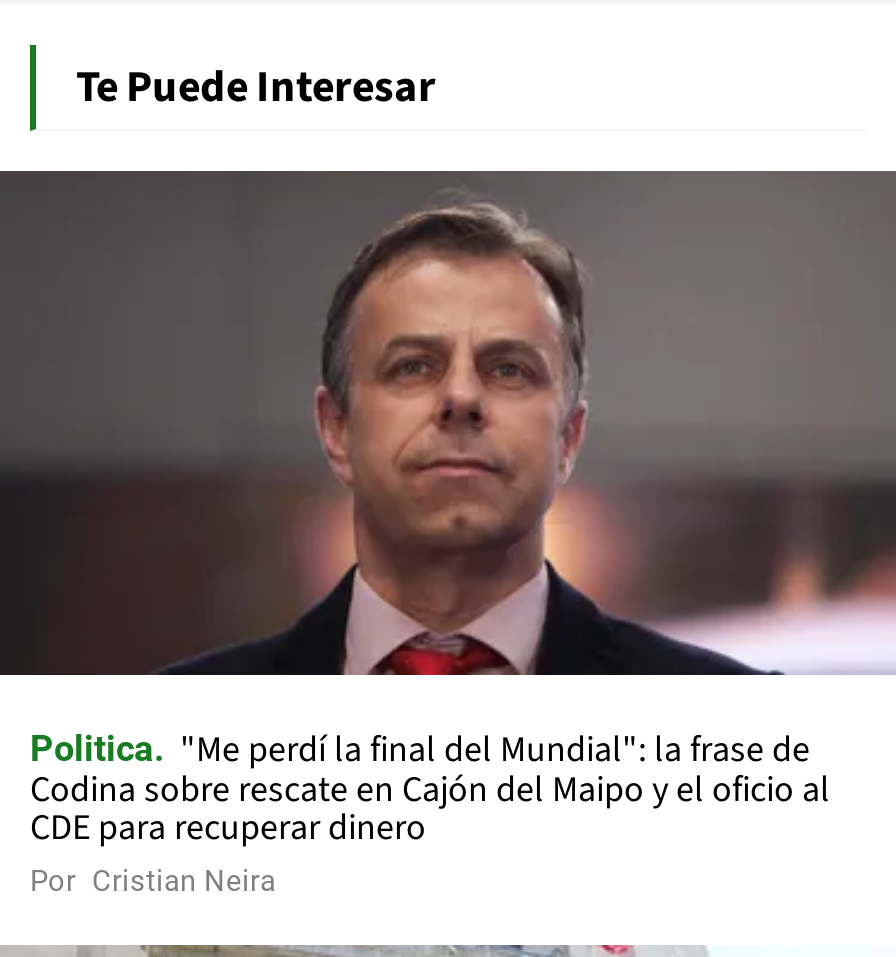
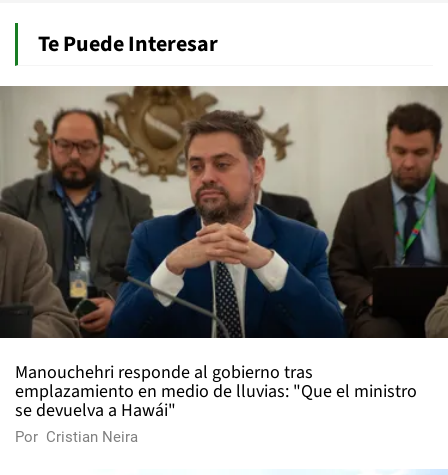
- [image]
- Politica
- "Me perdí la final del Mundial": la frase de
- Codina sobre rescate en Cajón del Maipo y el oficio al
- CDE para recuperar dinero
+ [image]
+ Manouchehri responde al gobierno tras
+ emplazamiento en medio de lluvias: "Que el ministro
+ se devuelva a Hawái"
